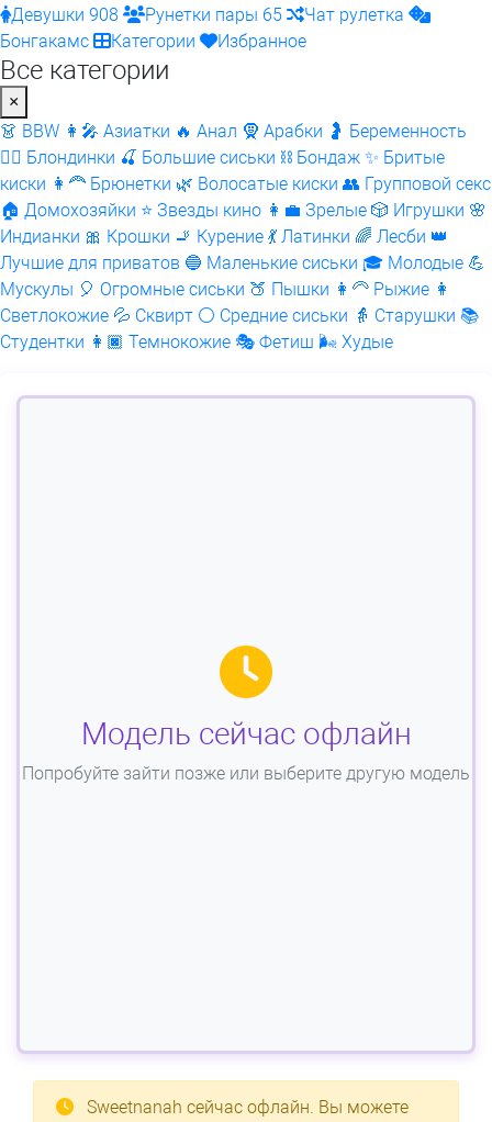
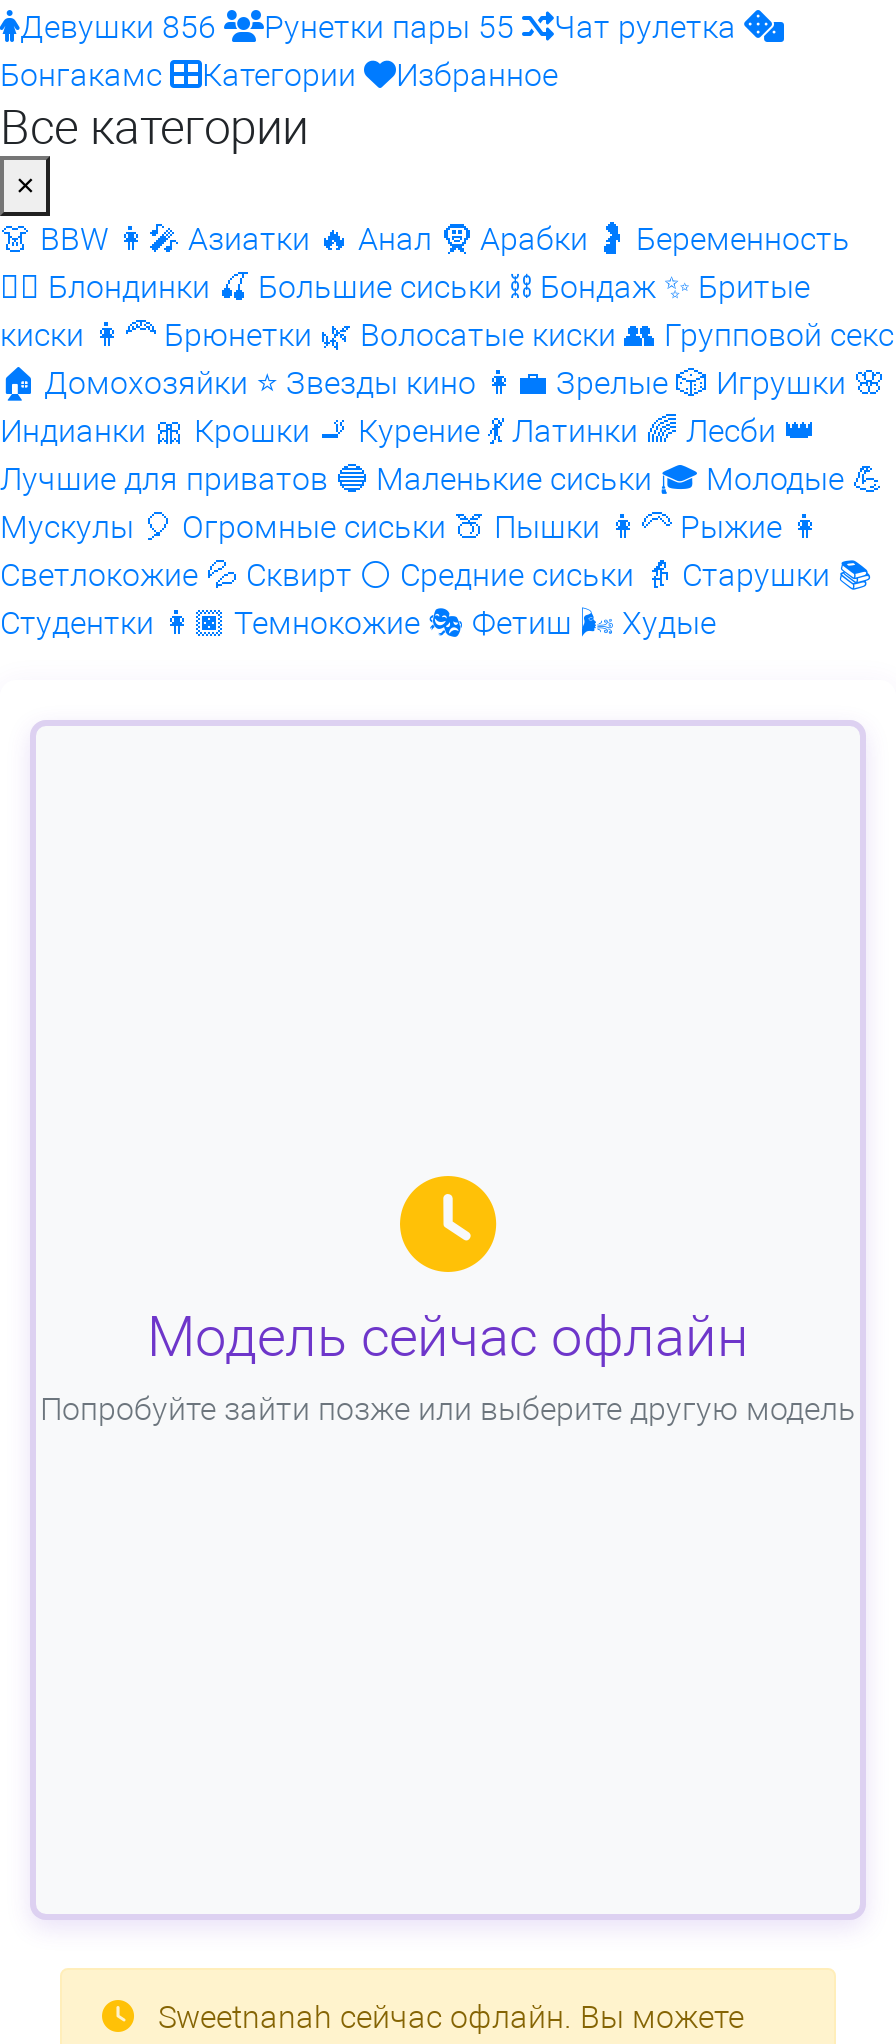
- Девушки 908
+ Девушки 856

- Рунетки пары 65
+ Рунетки пары 55
